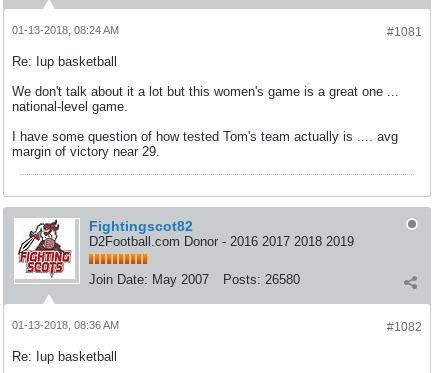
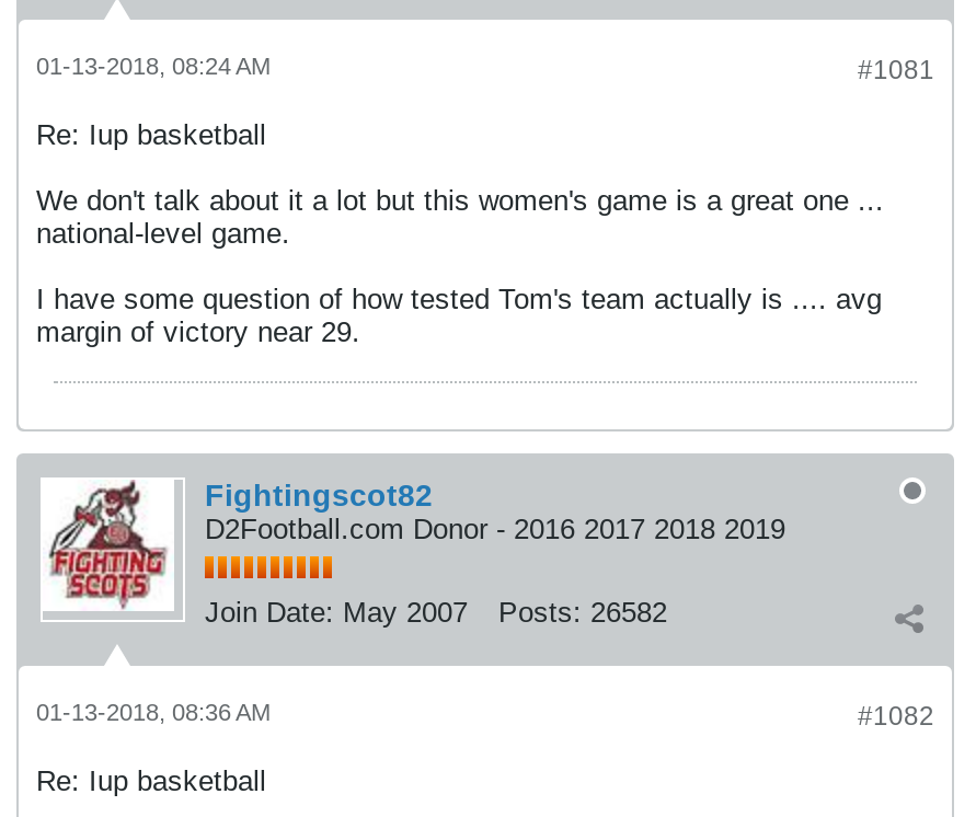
- Join Date: May 2007 Posts: 26580
+ Join Date: May 2007 Posts: 26582
